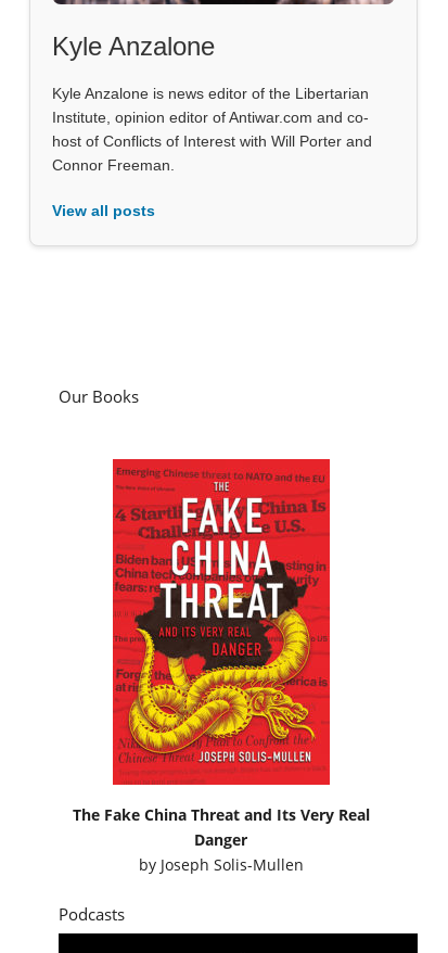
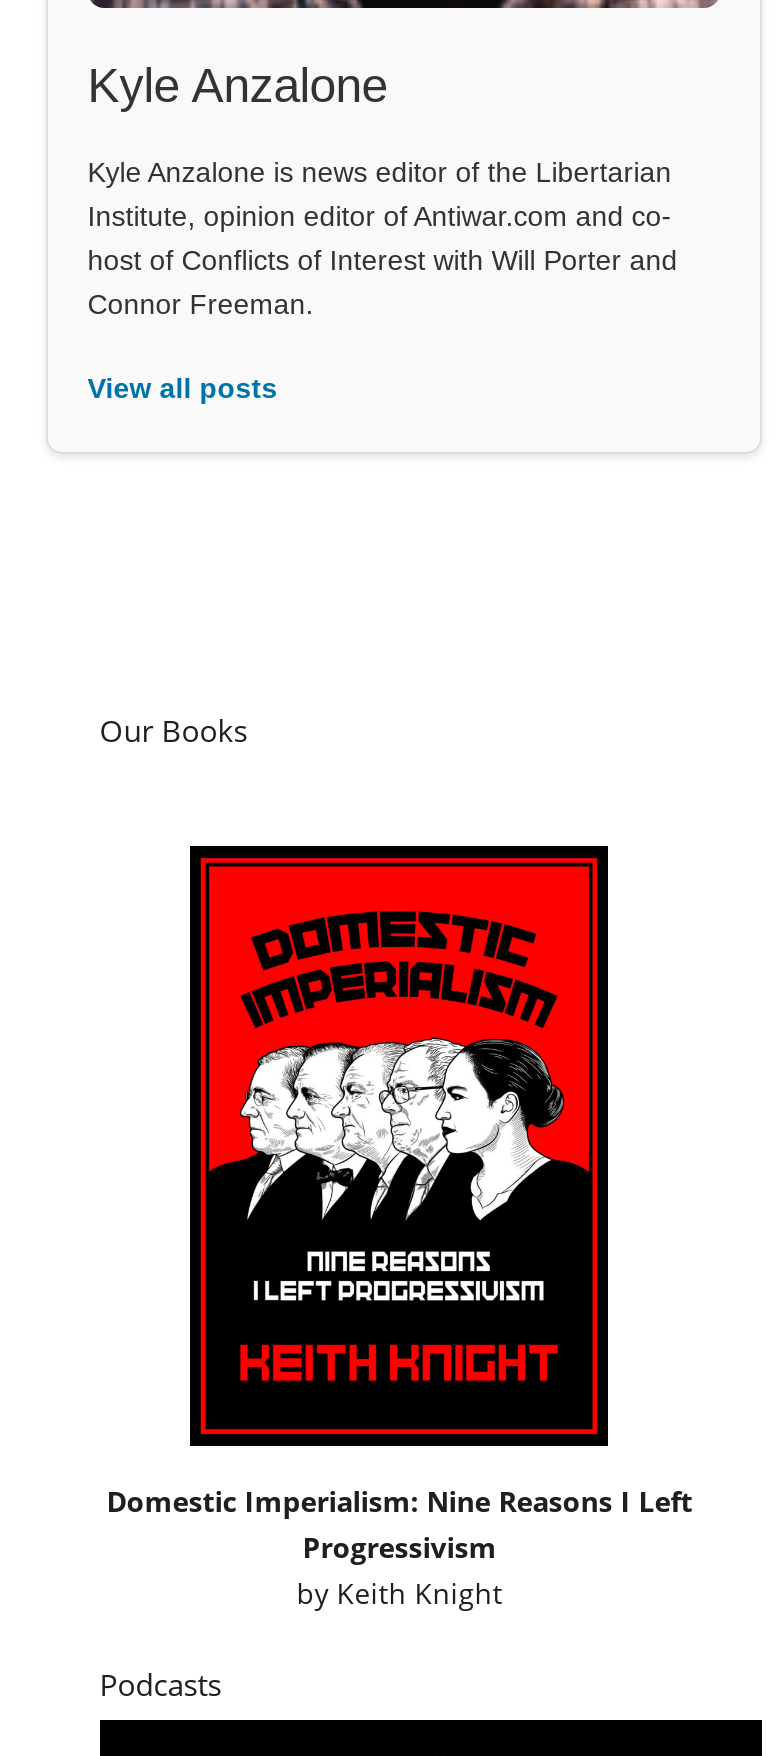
- [image]
- The Fake China Threat and Its Very Real
- Danger
- by Joseph Solis-Mullen
+ [image]
+ Domestic Imperialism: Nine Reasons I Left
+ Progressivism
+ by Keith Knight
